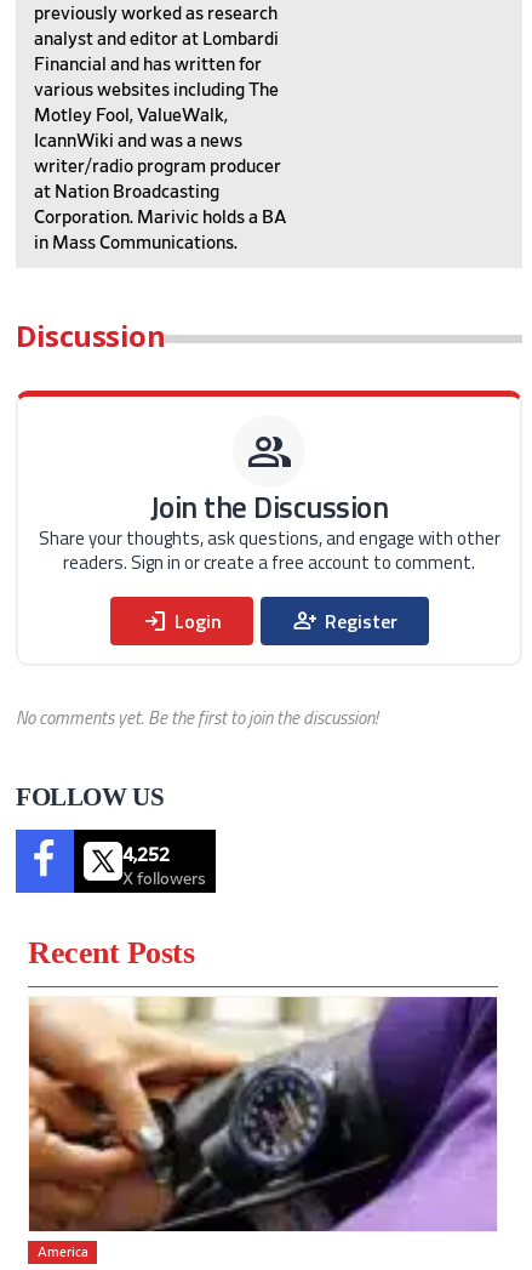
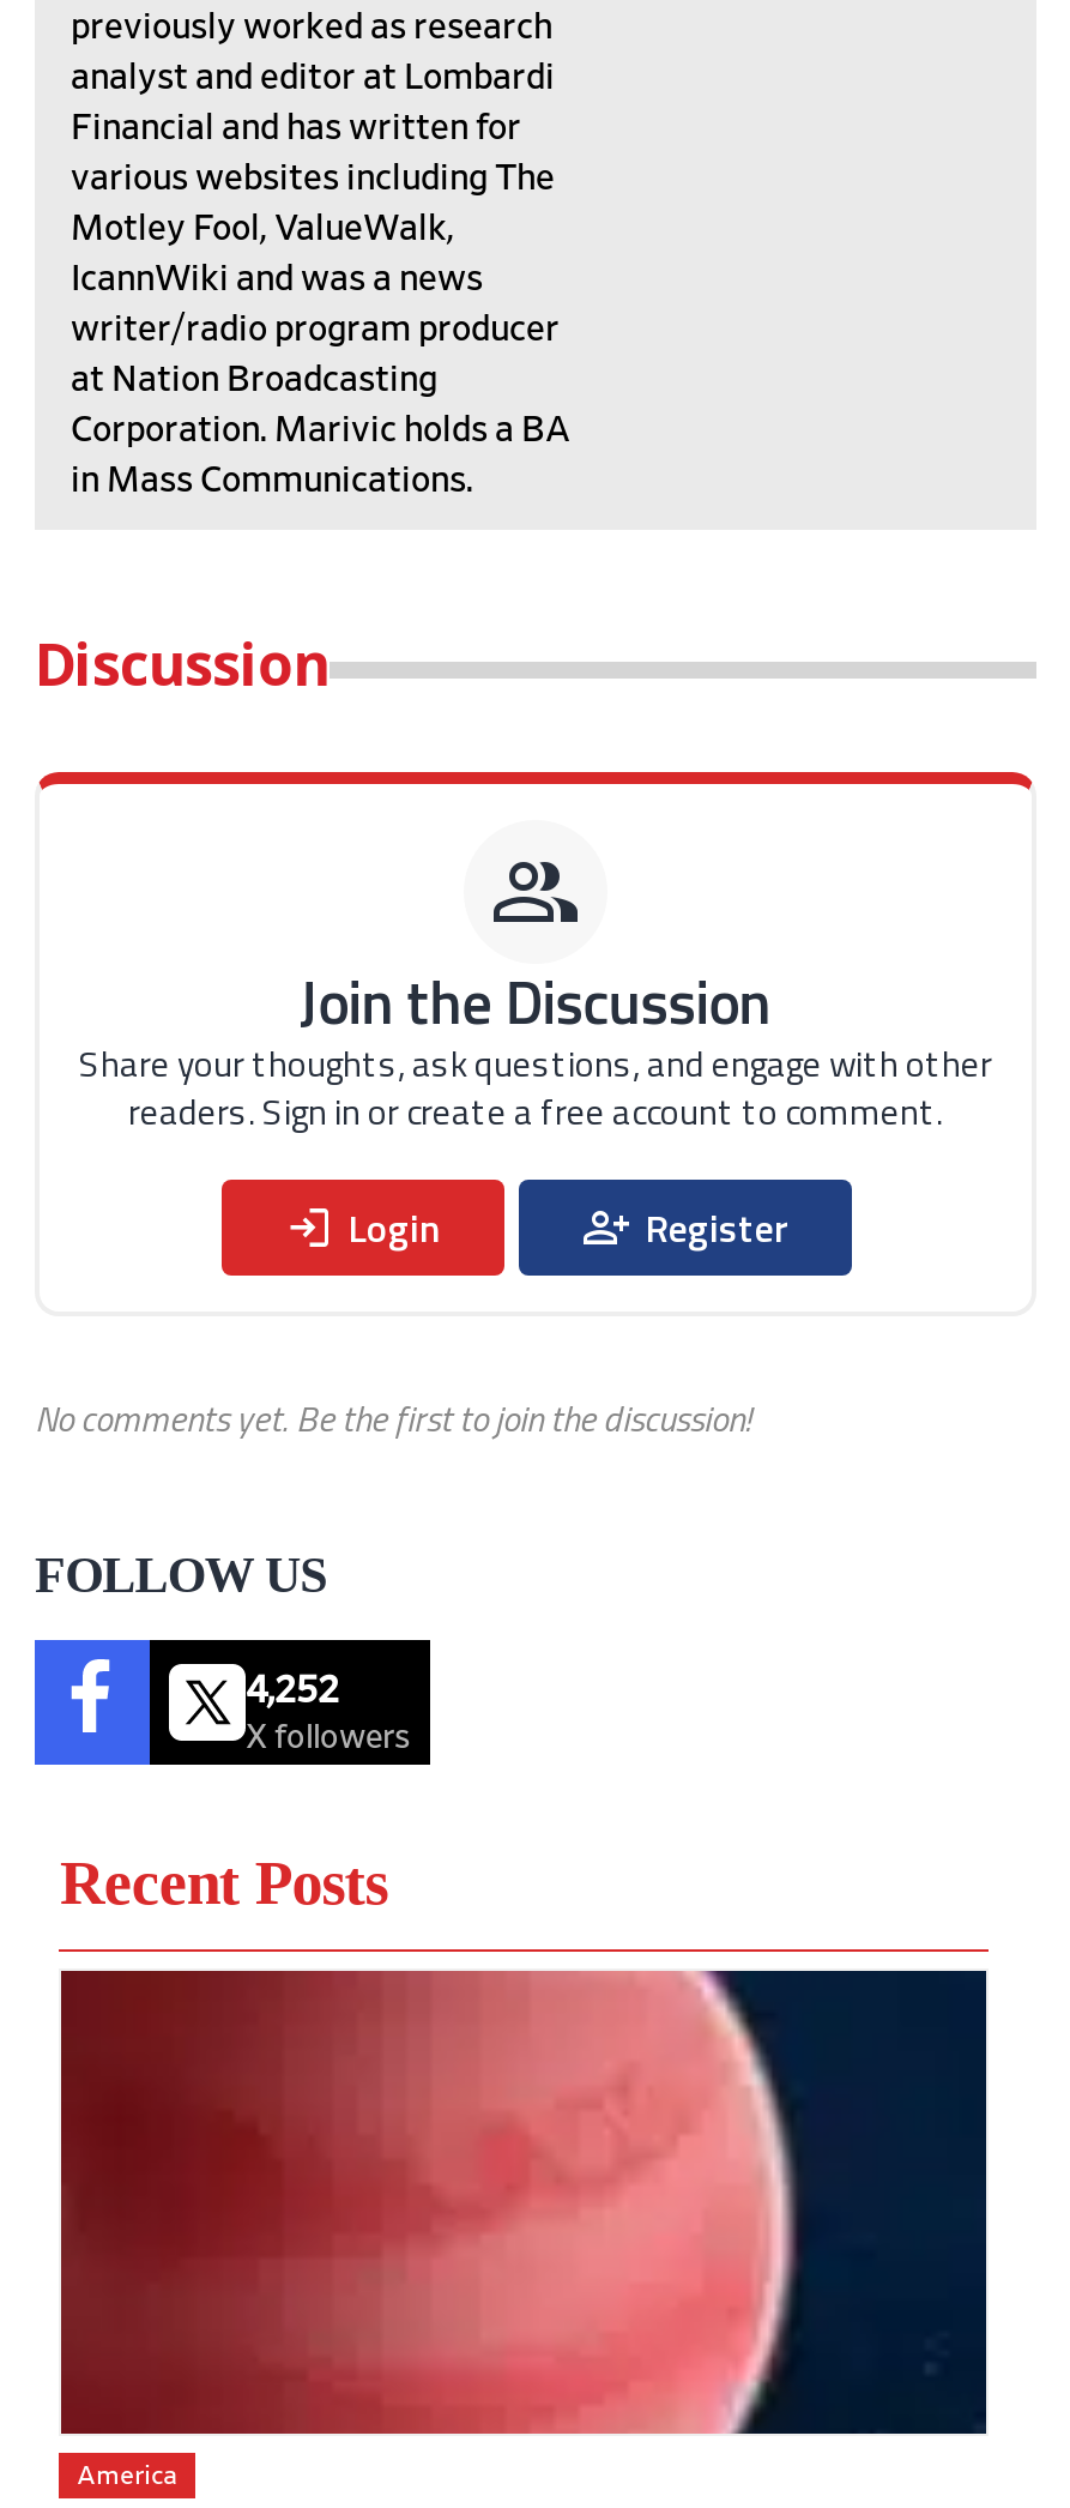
- [image]
+ [image]
